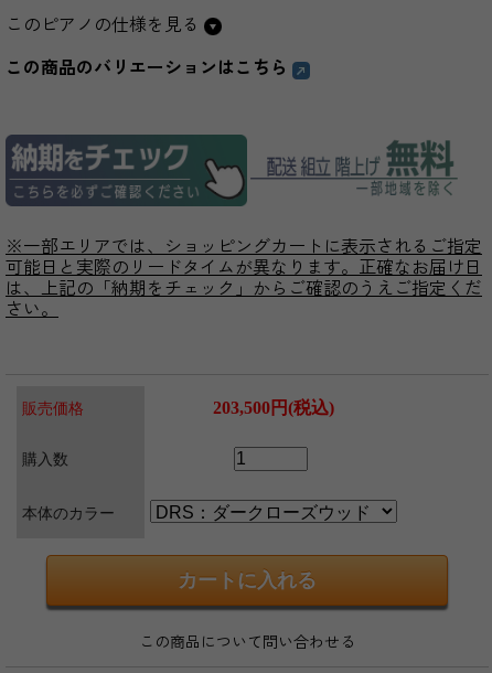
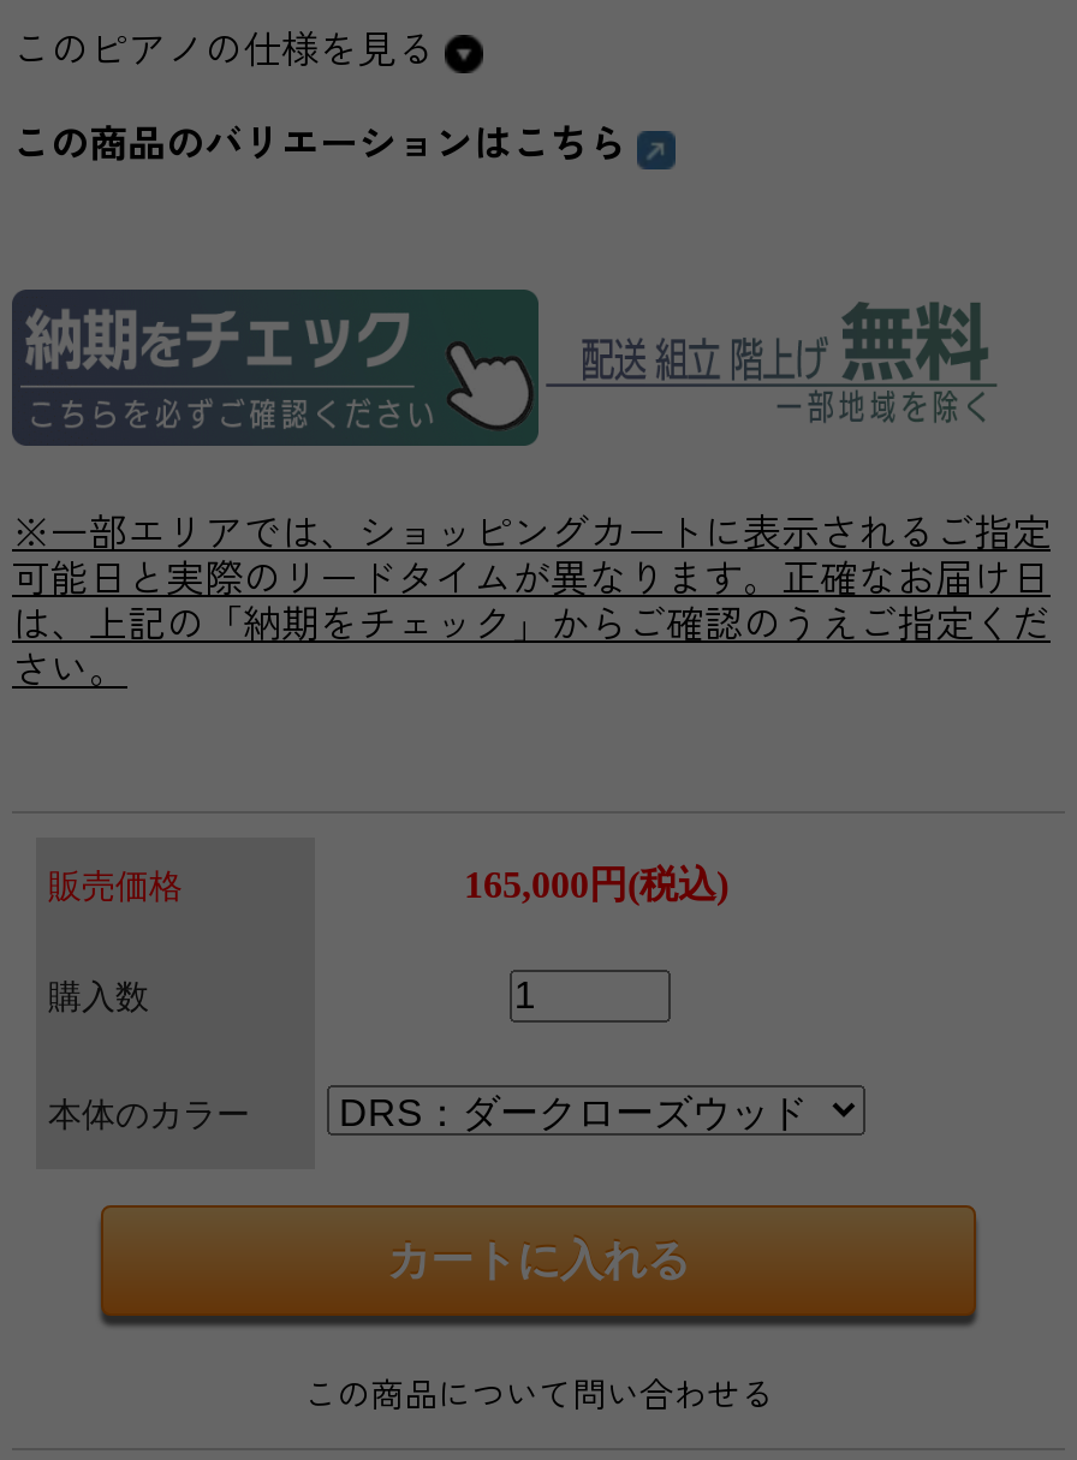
- 203,500円(税込)
+ 165,000円(税込)
